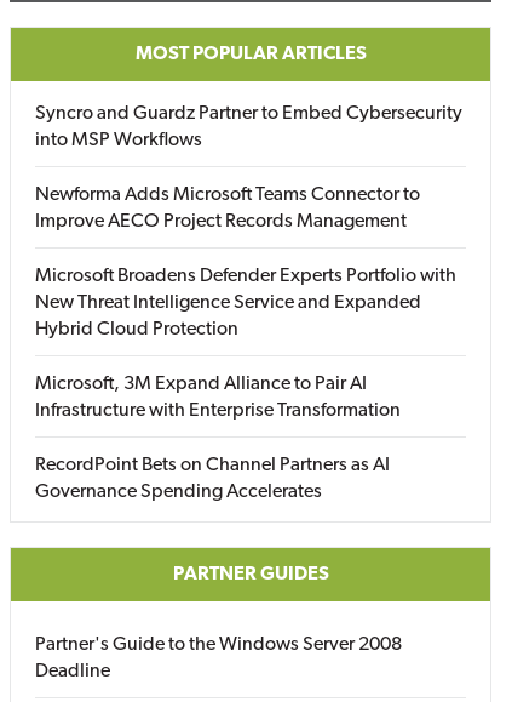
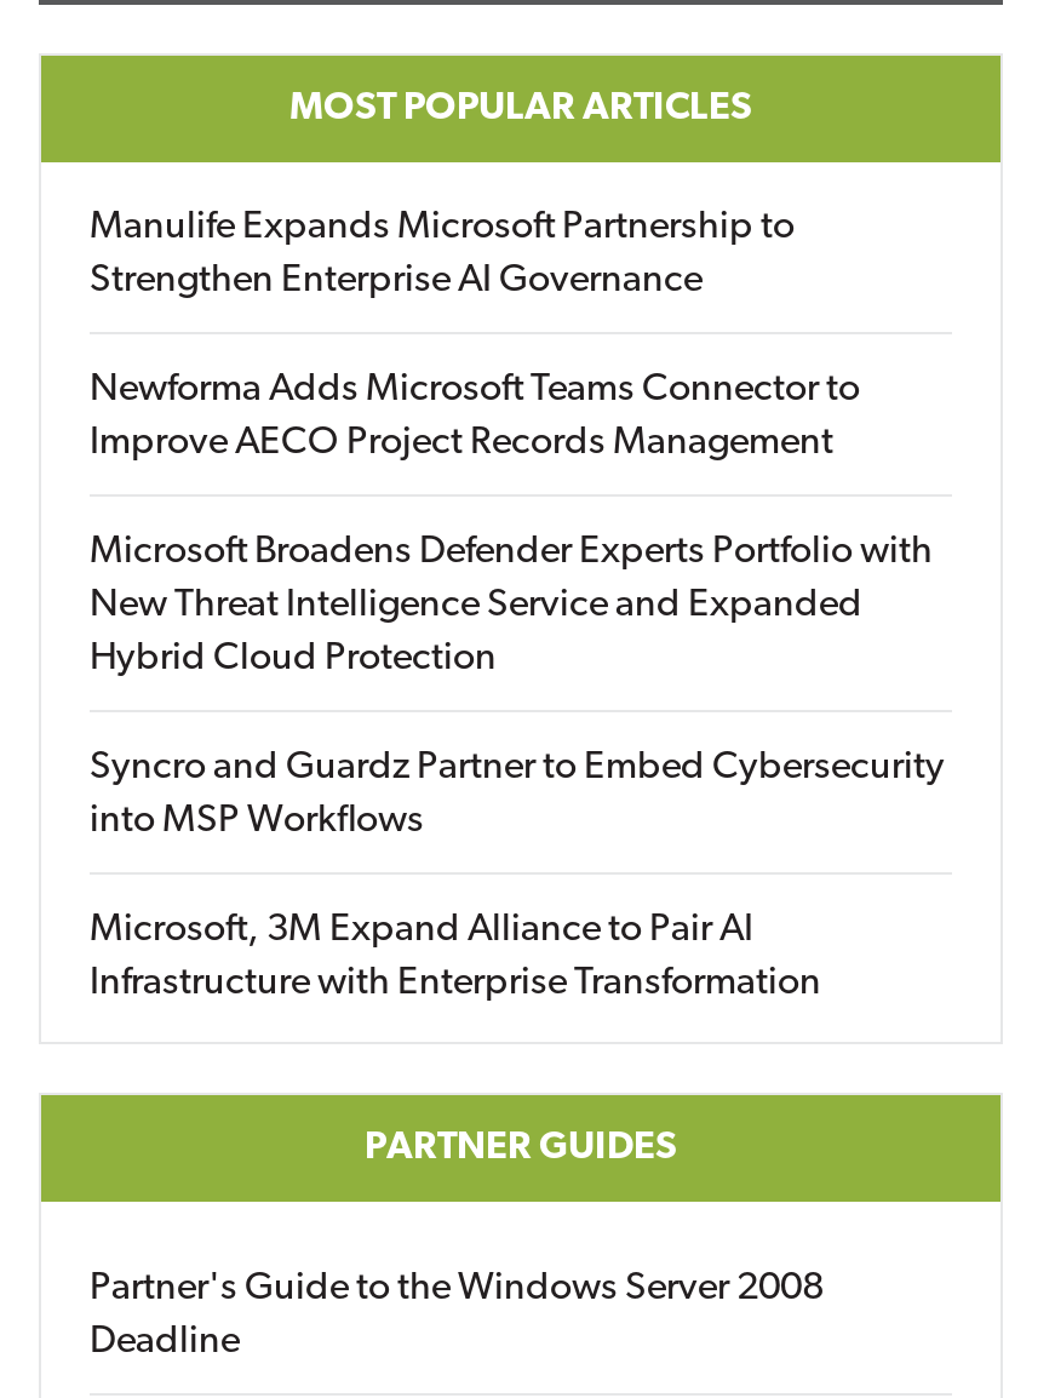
+ Manulife Expands Microsoft Partnership to
+ Strengthen Enterprise AI Governance

moved down: Syncro and Guardz Partner to Embed Cybersecurity | into MSP Workflows

moved down: Microsoft, 3M Expand Alliance to Pair AI | Infrastructure with Enterprise Transformation

- RecordPoint Bets on Channel Partners as AI
- Governance Spending Accelerates
